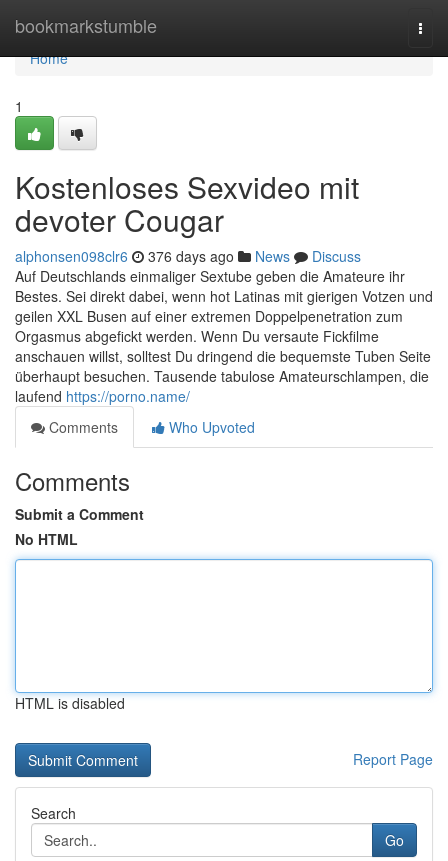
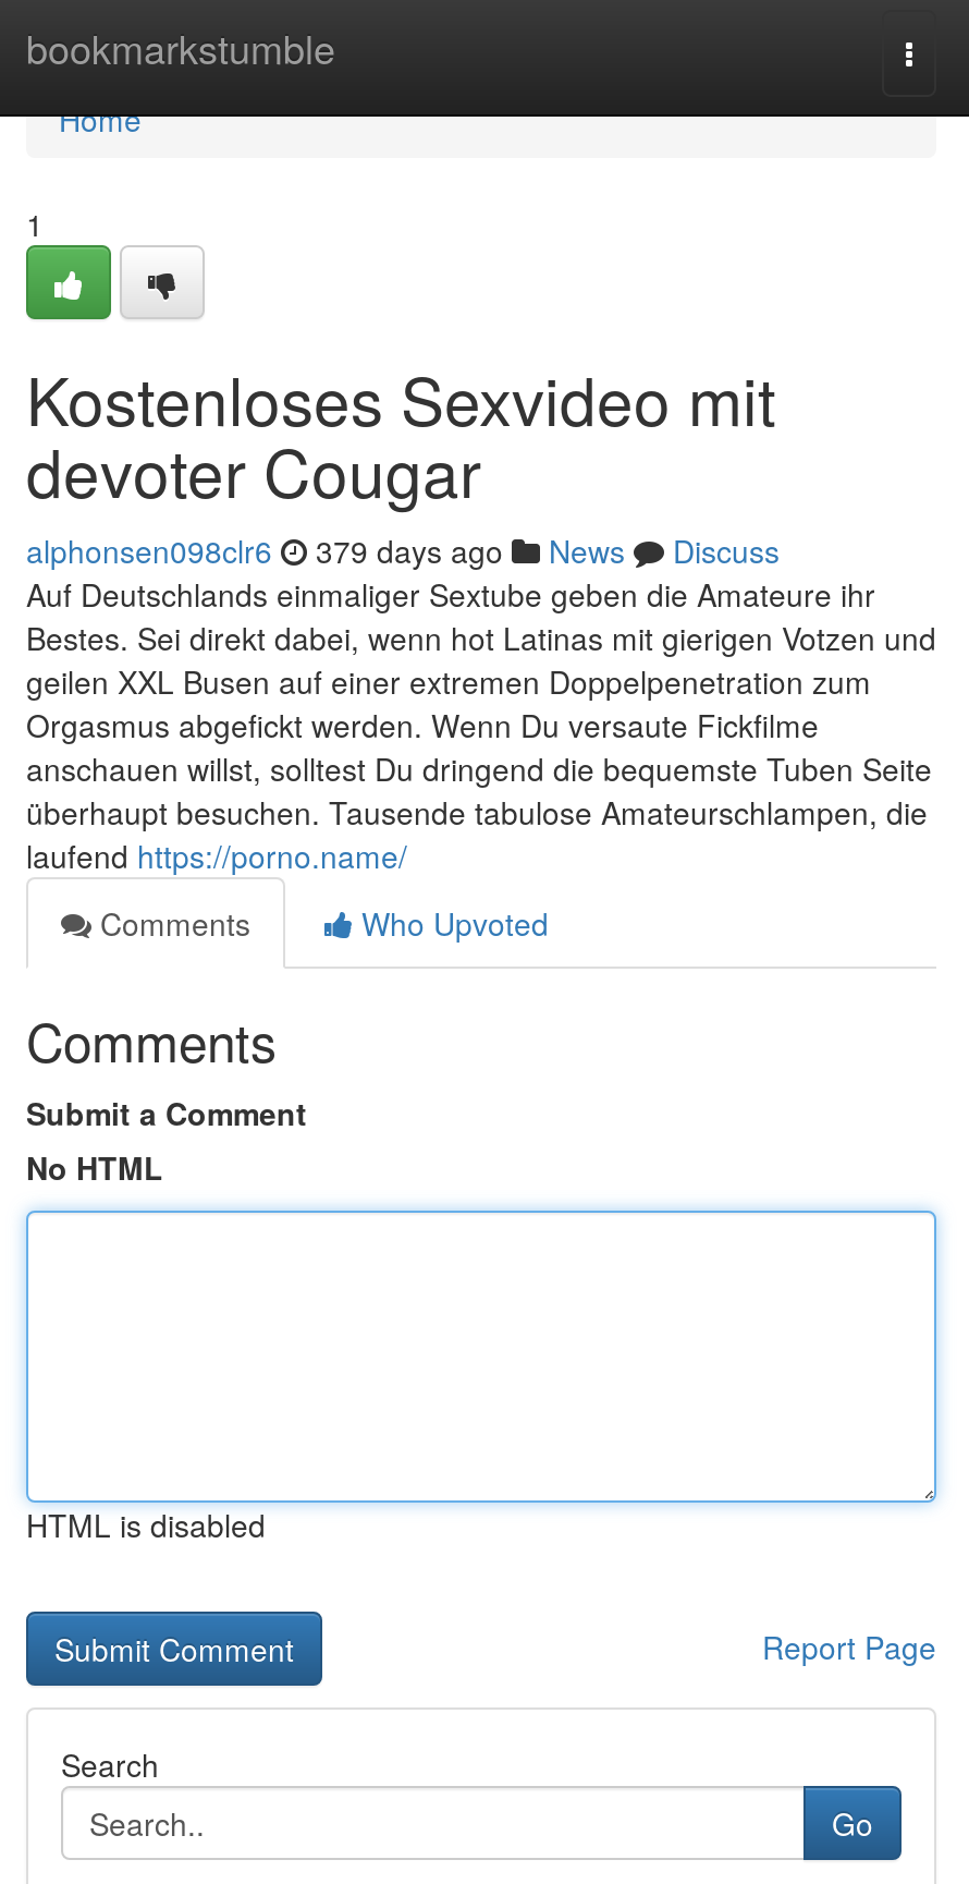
- alphonsen098clr6 376 days ago News Discuss
+ alphonsen098clr6 379 days ago News Discuss
